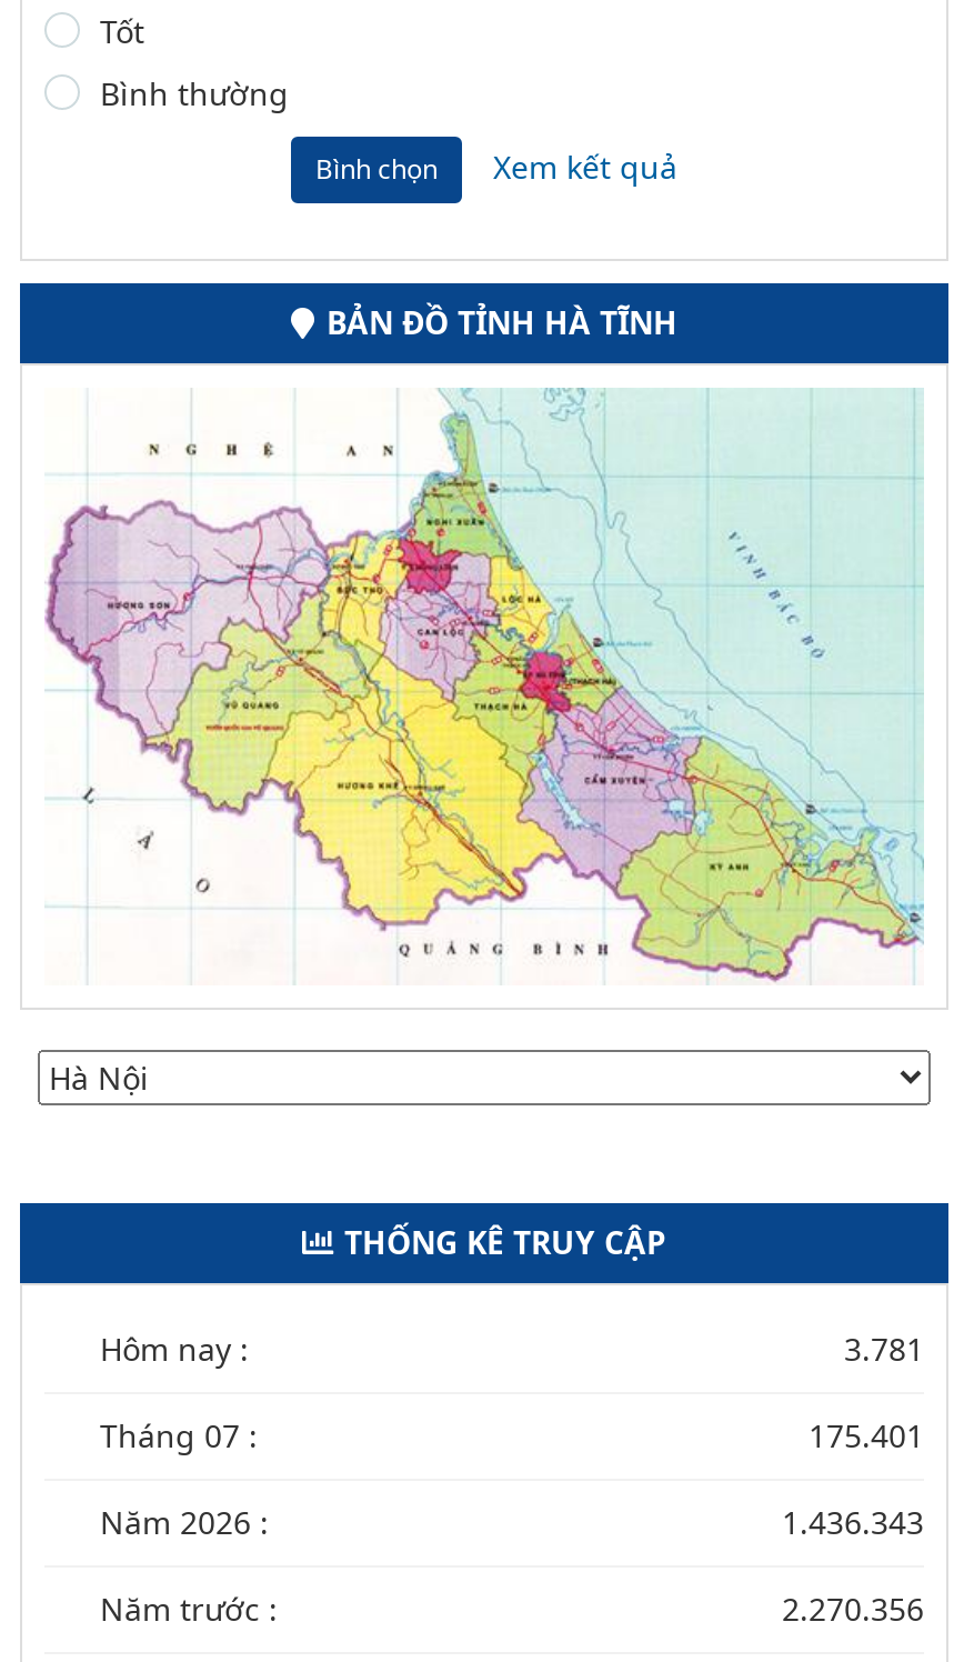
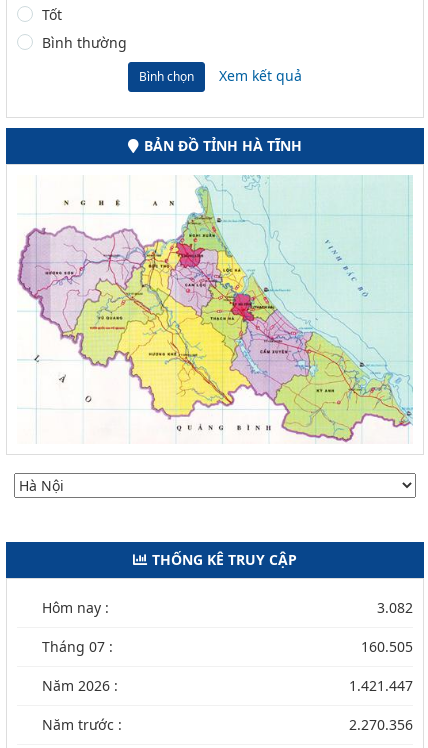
- 3.781
+ 3.082

- 175.401
+ 160.505

- 1.436.343
+ 1.421.447
